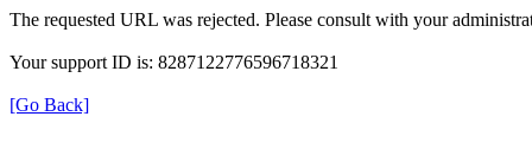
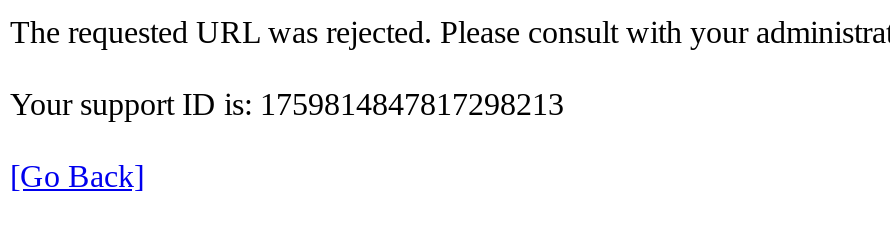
- Your support ID is: 8287122776596718321
+ Your support ID is: 1759814847817298213
